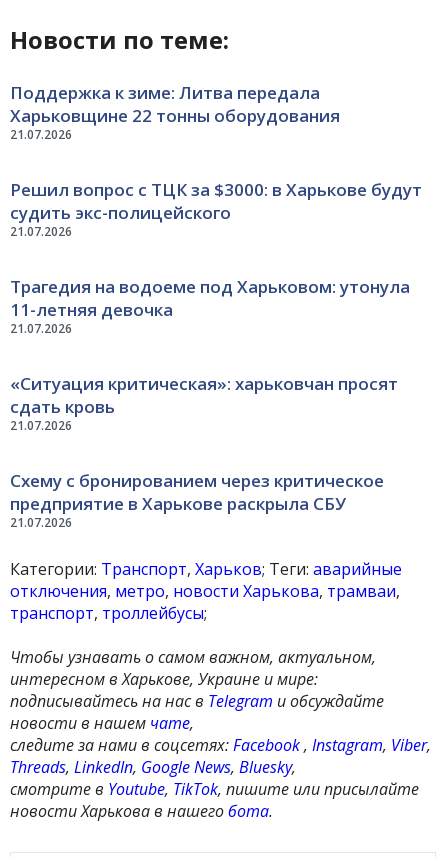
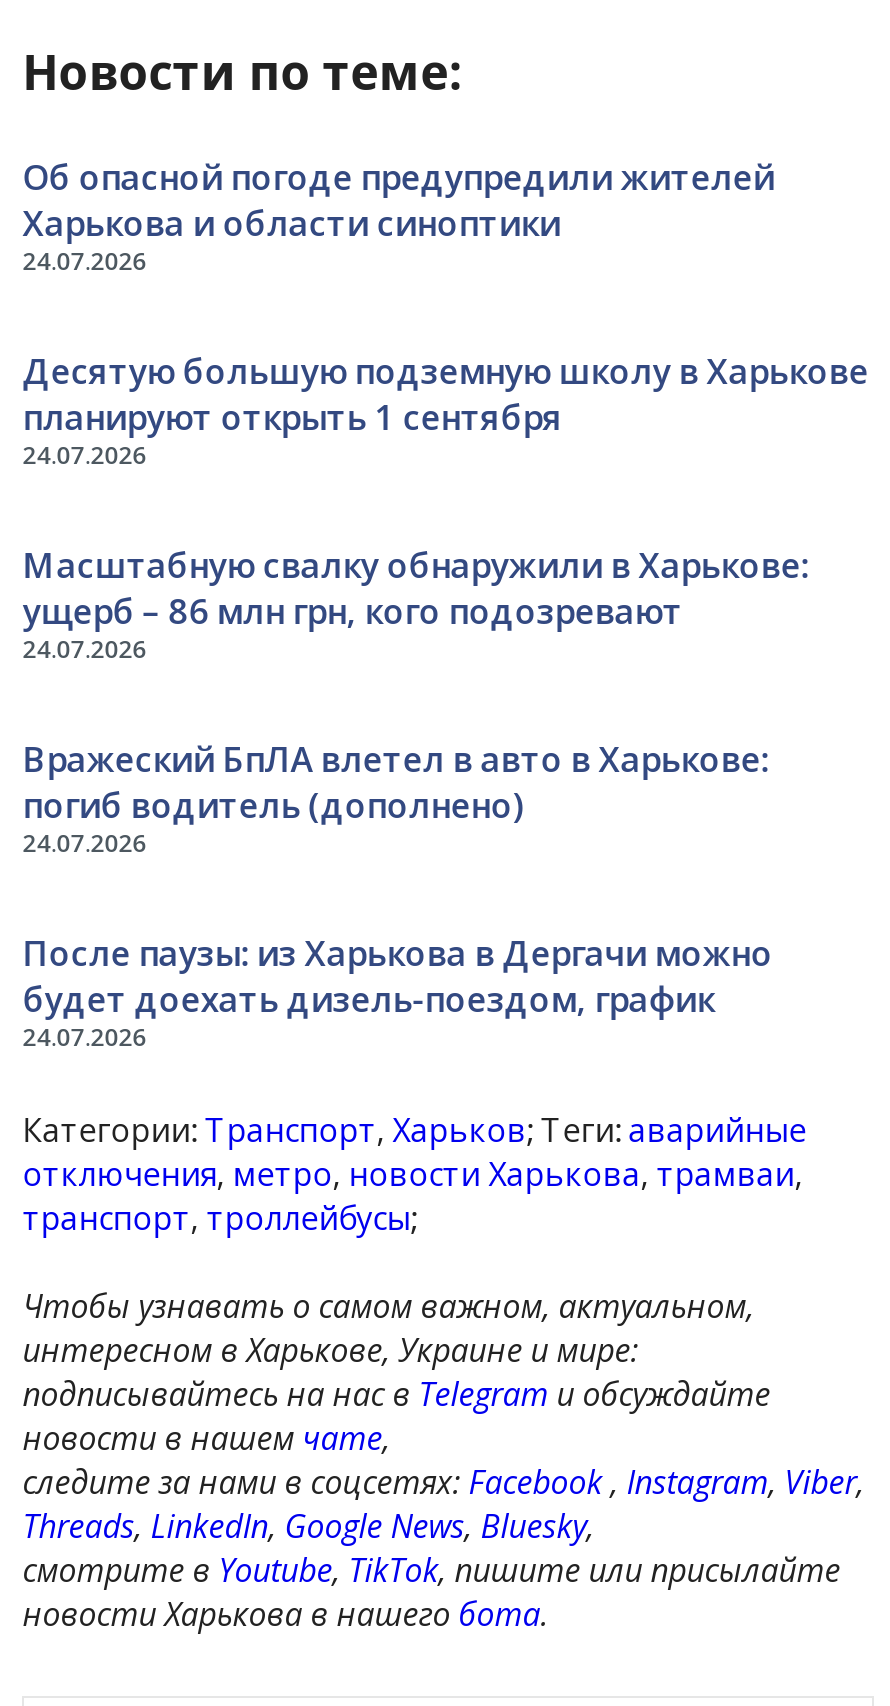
- Поддержка к зиме: Литва передала
- Харьковщине 22 тонны оборудования
+ Об опасной погоде предупредили жителей
+ Харькова и области синоптики

- 21.07.2026
+ 24.07.2026

- Решил вопрос с ТЦК за $3000: в Харькове будут
- судить экс-полицейского
+ Десятую большую подземную школу в Харькове
+ планируют открыть 1 сентября

- 21.07.2026
+ 24.07.2026

- Трагедия на водоеме под Харьковом: утонула
- 11-летняя девочка
+ Масштабную свалку обнаружили в Харькове:
+ ущерб – 86 млн грн, кого подозревают

- 21.07.2026
+ 24.07.2026

- «Ситуация критическая»: харьковчан просят
- сдать кровь
+ Вражеский БпЛА влетел в авто в Харькове:
+ погиб водитель (дополнено)

- 21.07.2026
+ 24.07.2026

- Схему с бронированием через критическое
- предприятие в Харькове раскрыла СБУ
+ После паузы: из Харькова в Дергачи можно
+ будет доехать дизель-поездом, график

- 21.07.2026
+ 24.07.2026
